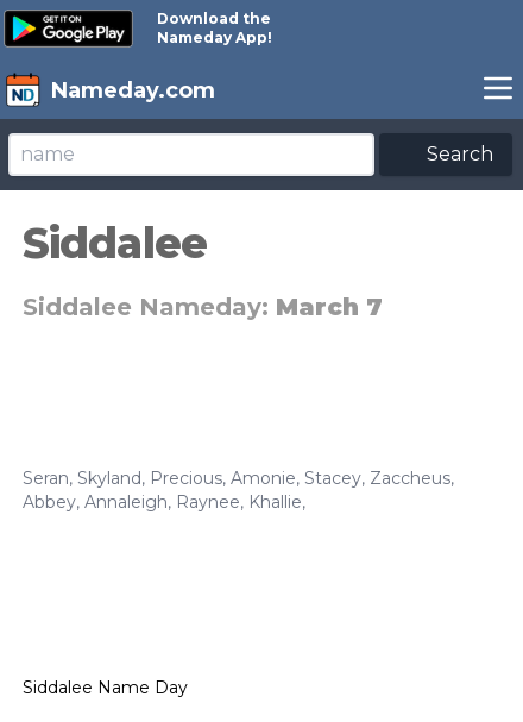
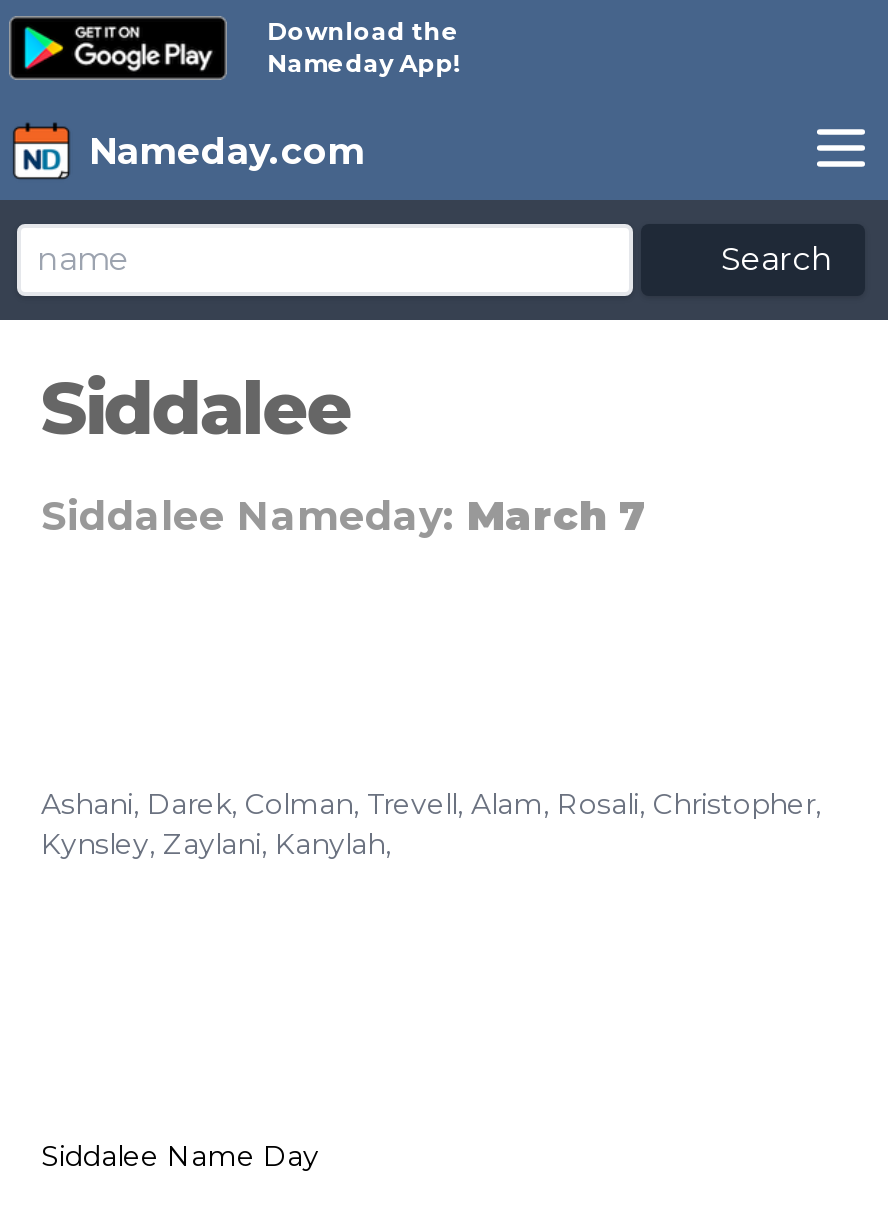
- Seran, Skyland, Precious, Amonie, Stacey, Zaccheus,
- Abbey, Annaleigh, Raynee, Khallie,
+ Ashani, Darek, Colman, Trevell, Alam, Rosali, Christopher,
+ Kynsley, Zaylani, Kanylah,
